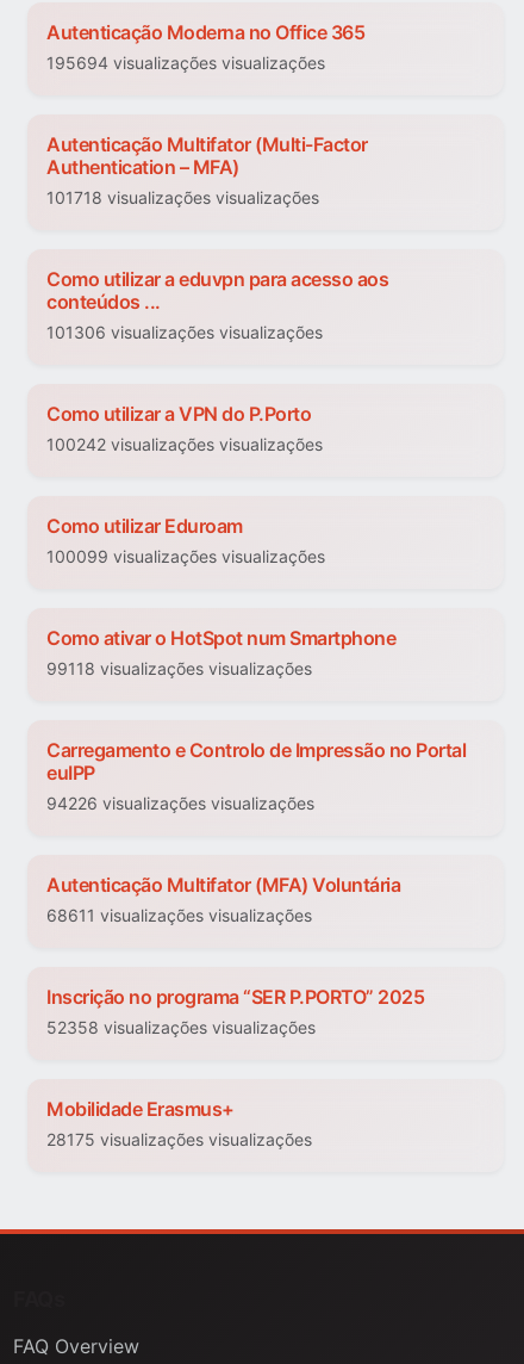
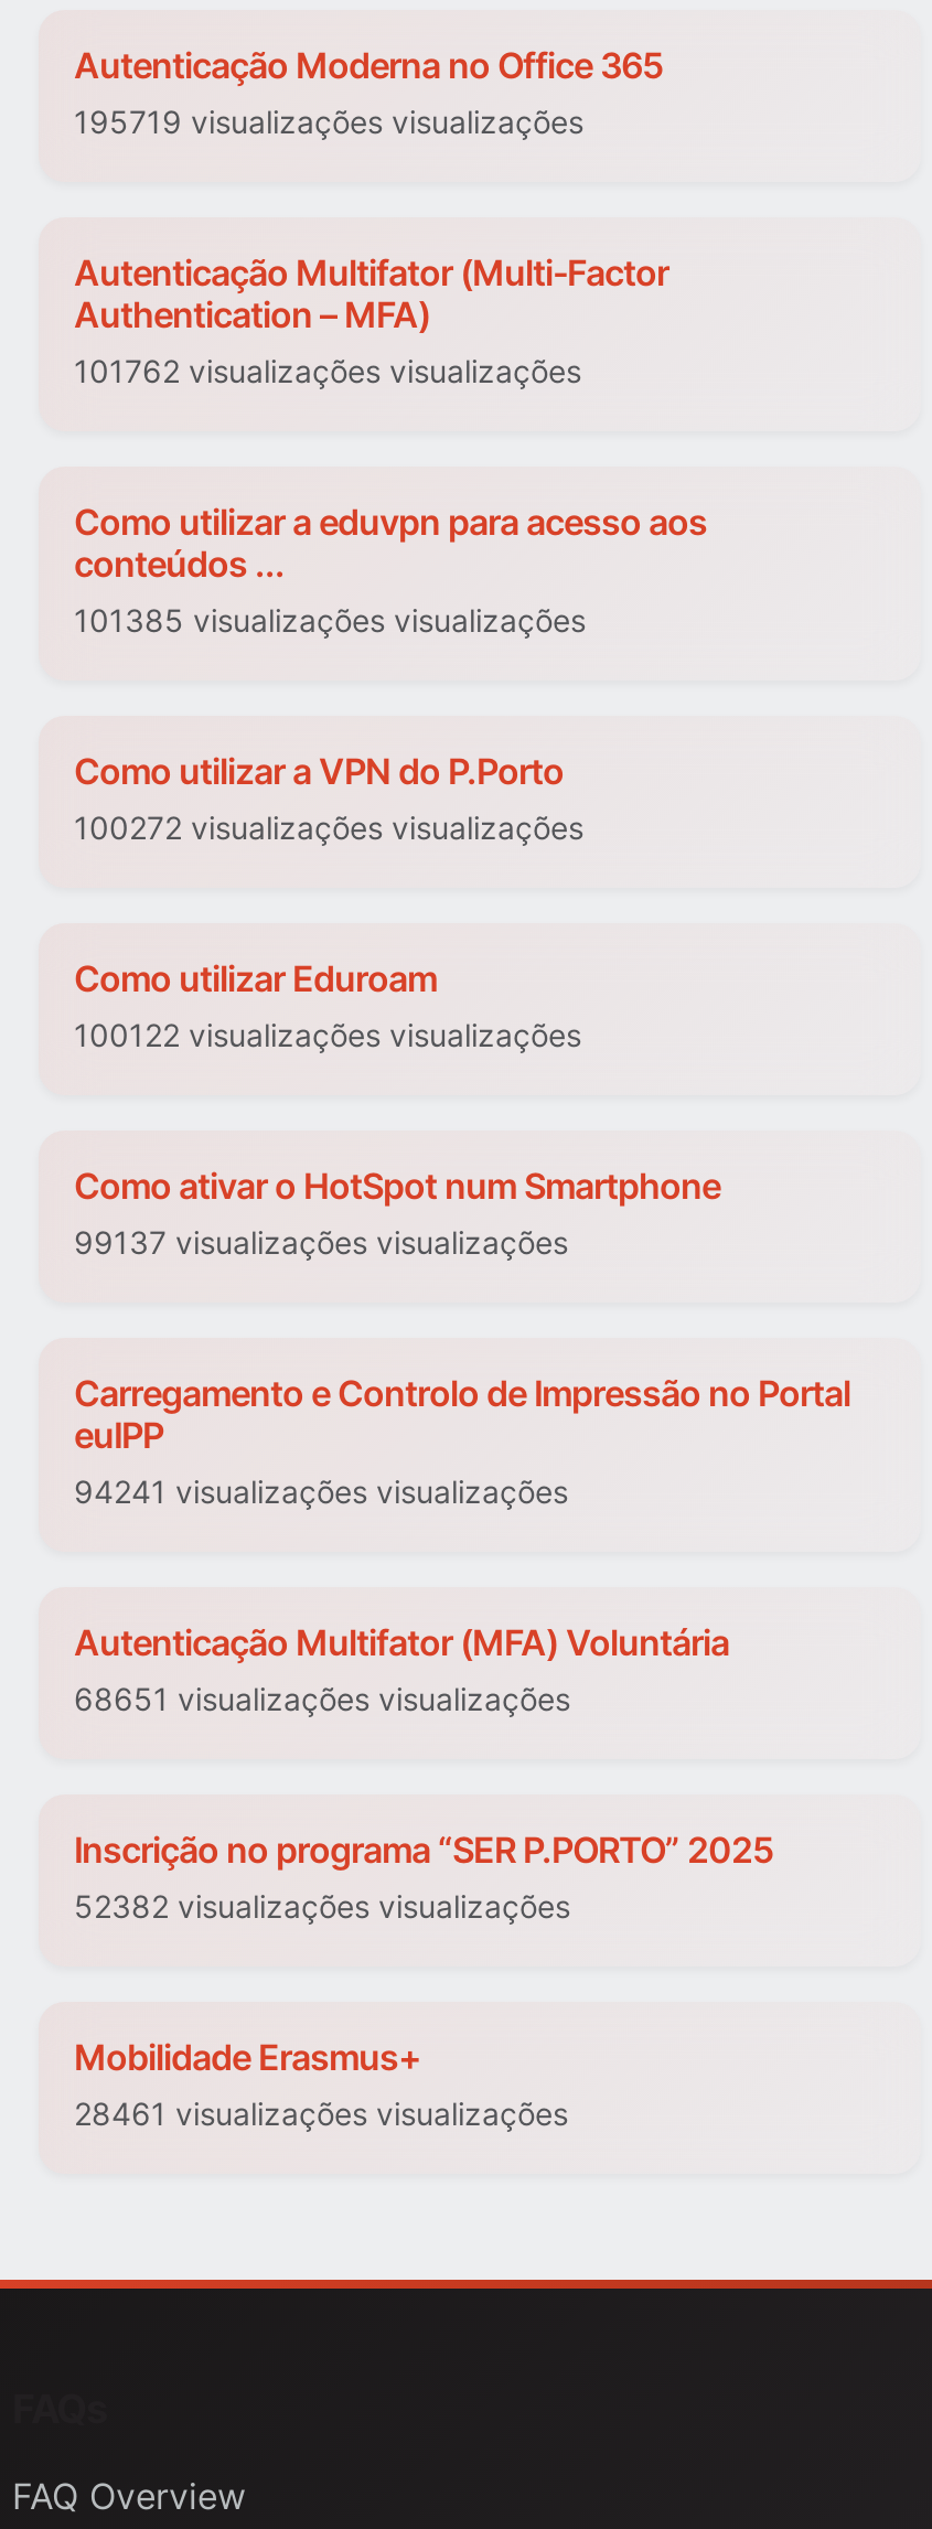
- 195694 visualizações visualizações
+ 195719 visualizações visualizações

- 101718 visualizações visualizações
+ 101762 visualizações visualizações

- 101306 visualizações visualizações
+ 101385 visualizações visualizações

- 100242 visualizações visualizações
+ 100272 visualizações visualizações

- 100099 visualizações visualizações
+ 100122 visualizações visualizações

- 99118 visualizações visualizações
+ 99137 visualizações visualizações

- 94226 visualizações visualizações
+ 94241 visualizações visualizações

- 68611 visualizações visualizações
+ 68651 visualizações visualizações

- 52358 visualizações visualizações
+ 52382 visualizações visualizações

- 28175 visualizações visualizações
+ 28461 visualizações visualizações
